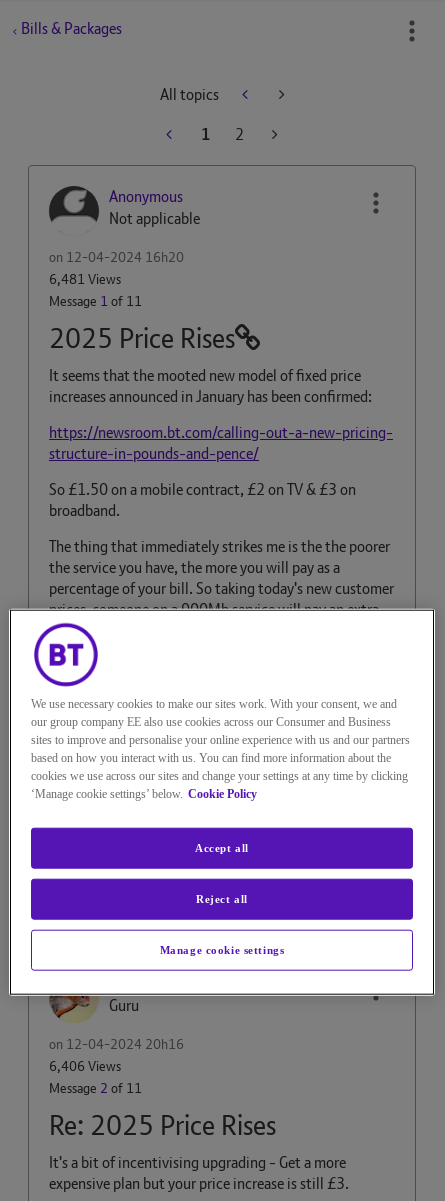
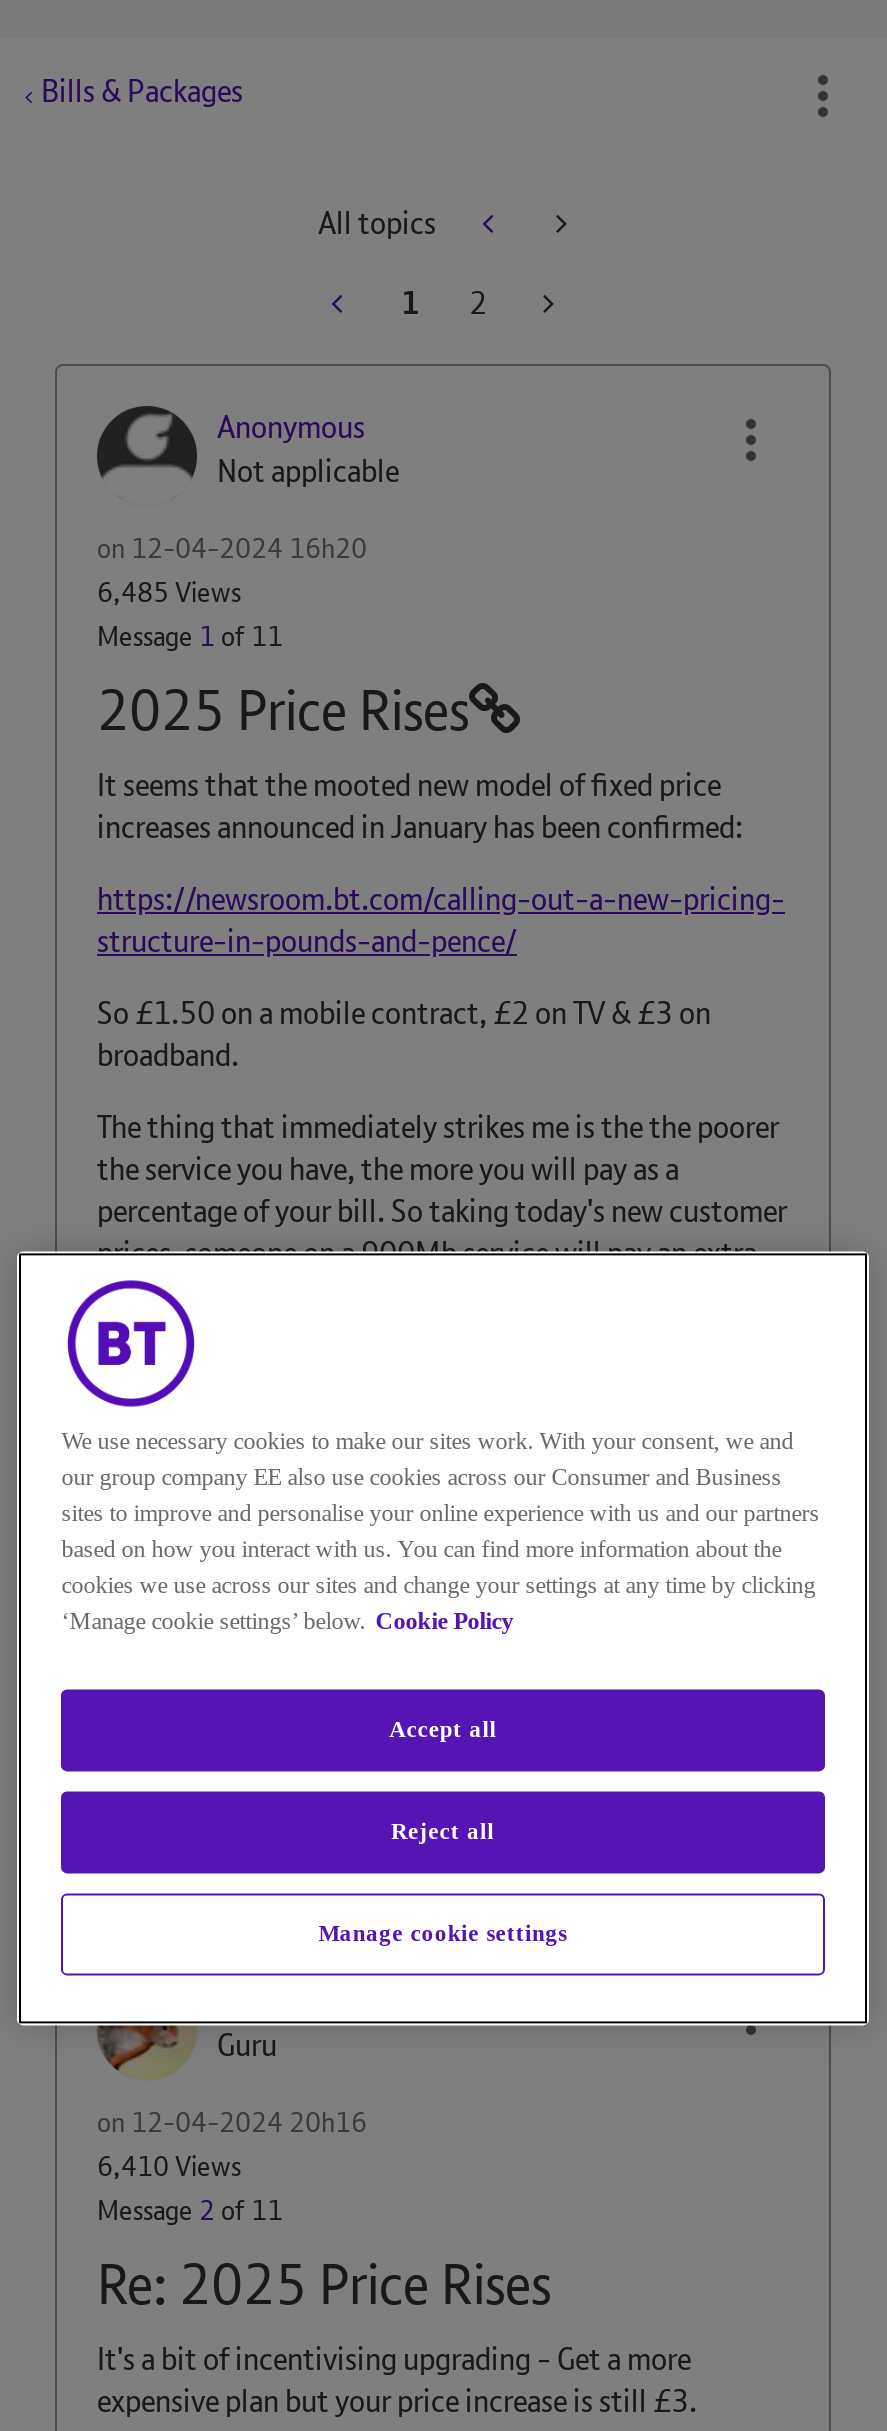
- 6,481 Views
+ 6,485 Views

- 6,406 Views
+ 6,410 Views
